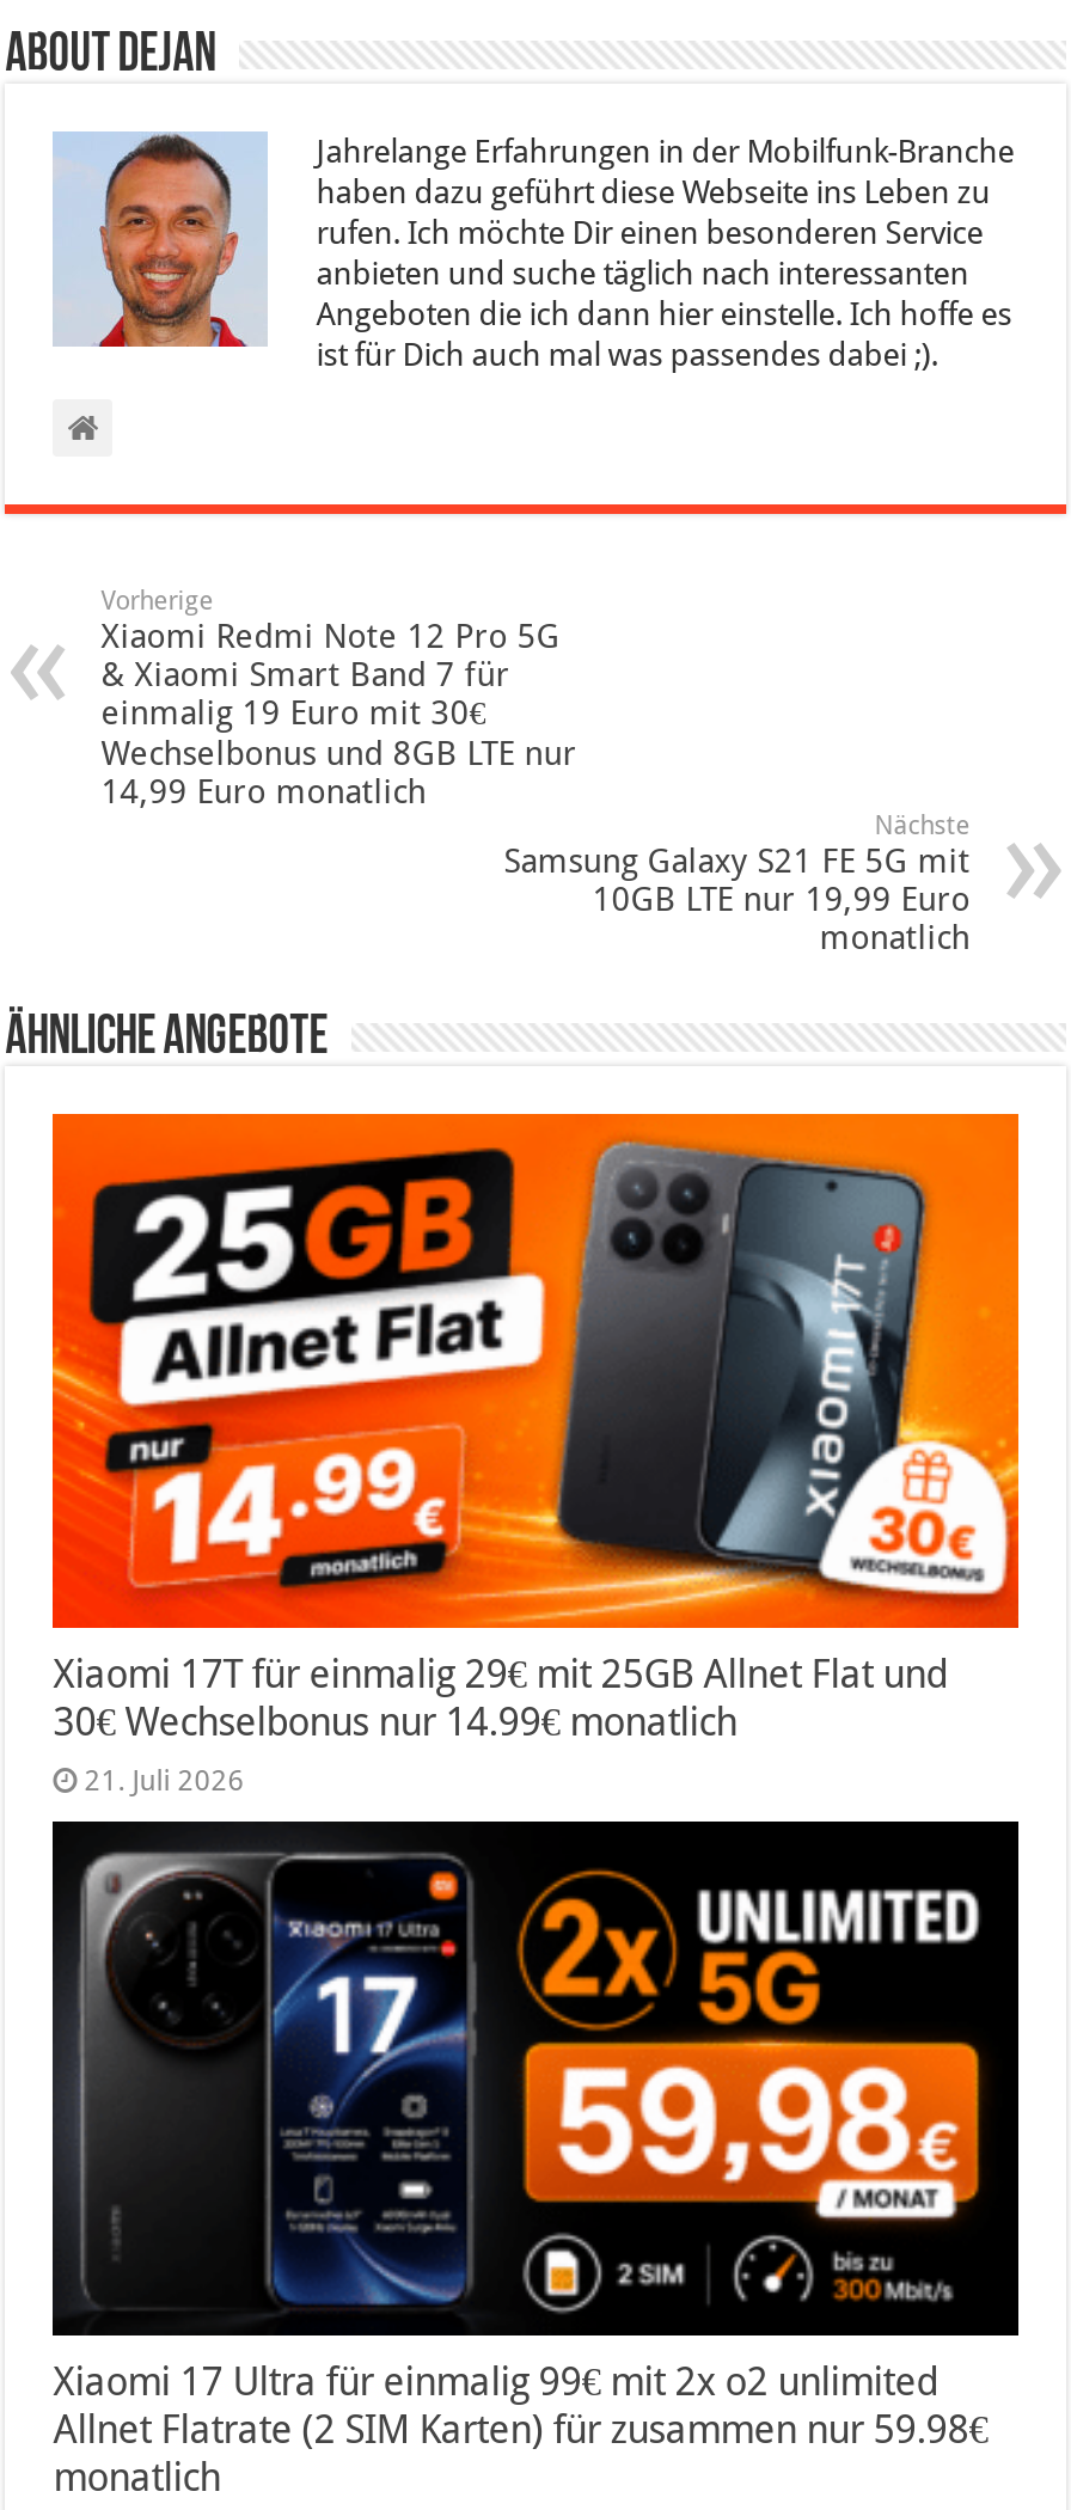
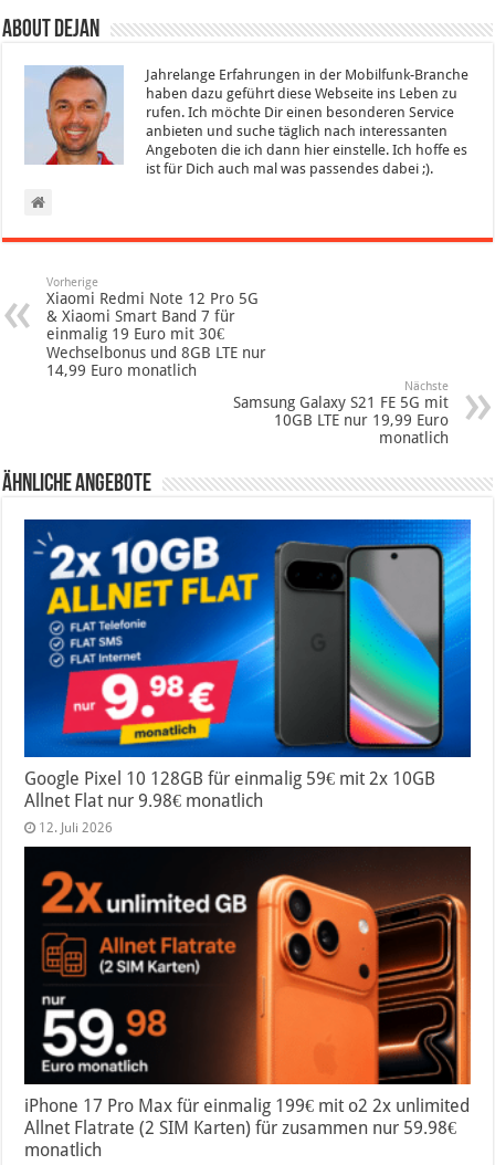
- [image]
- Xiaomi 17T für einmalig 29€ mit 25GB Allnet Flat und
- 30€ Wechselbonus nur 14.99€ monatlich
- 21. Juli 2026
+ [image]
+ Google Pixel 10 128GB für einmalig 59€ mit 2x 10GB
+ Allnet Flat nur 9.98€ monatlich
+ 12. Juli 2026

- [image]
- Xiaomi 17 Ultra für einmalig 99€ mit 2x o2 unlimited
+ [image]
+ iPhone 17 Pro Max für einmalig 199€ mit o2 2x unlimited
